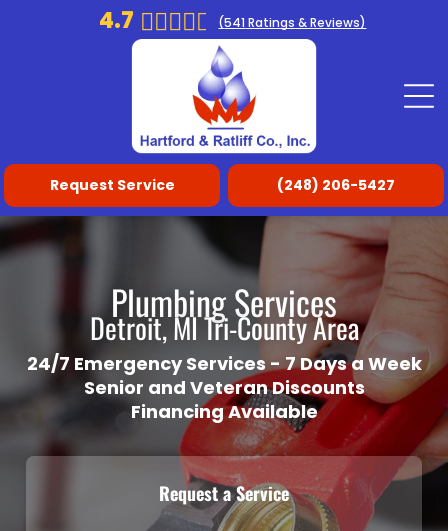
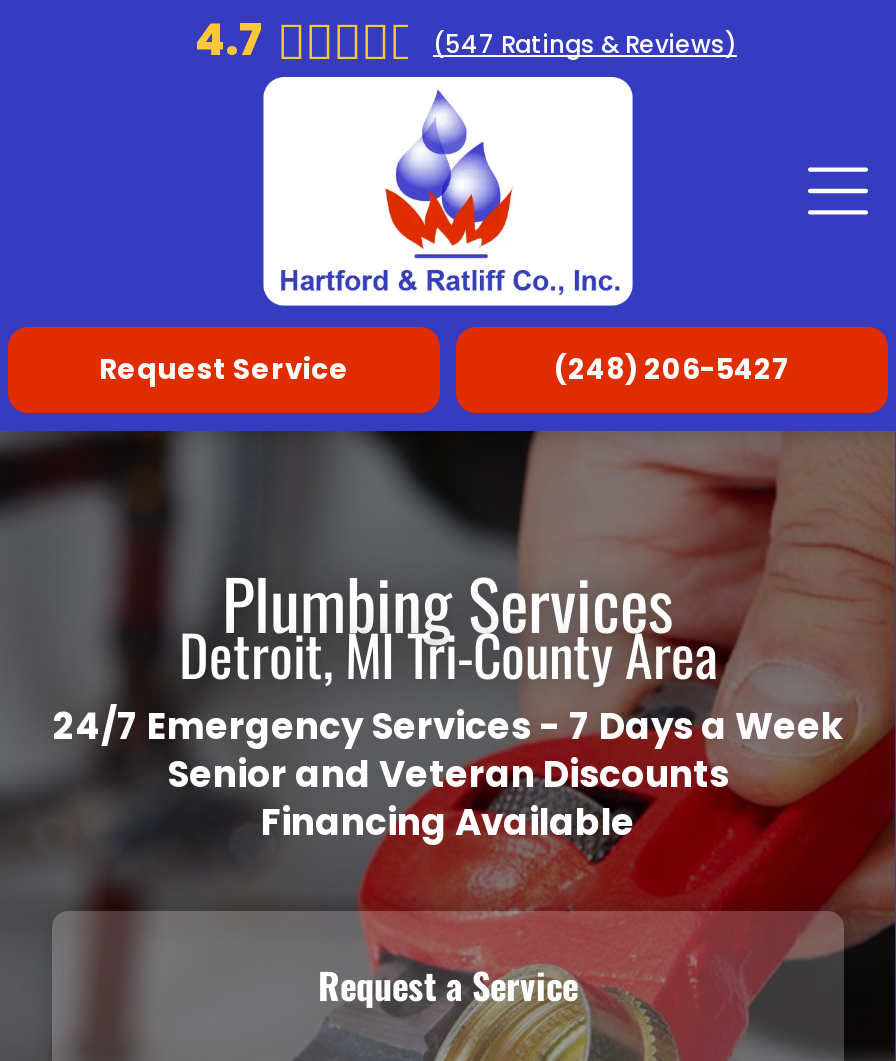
- (541 Ratings & Reviews)
+ (547 Ratings & Reviews)
